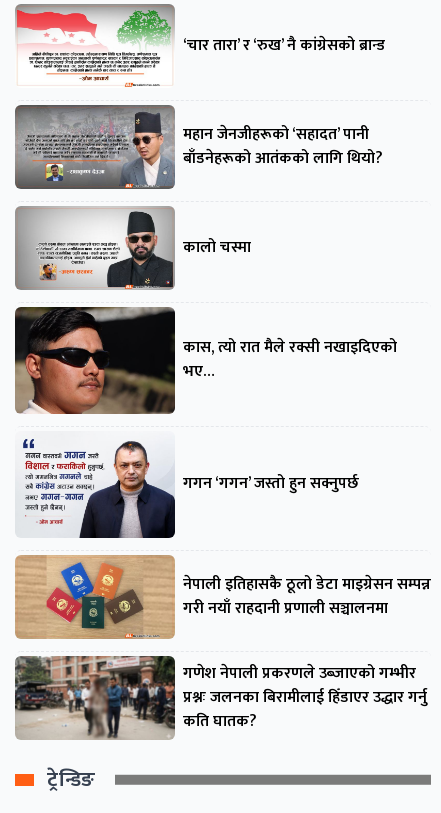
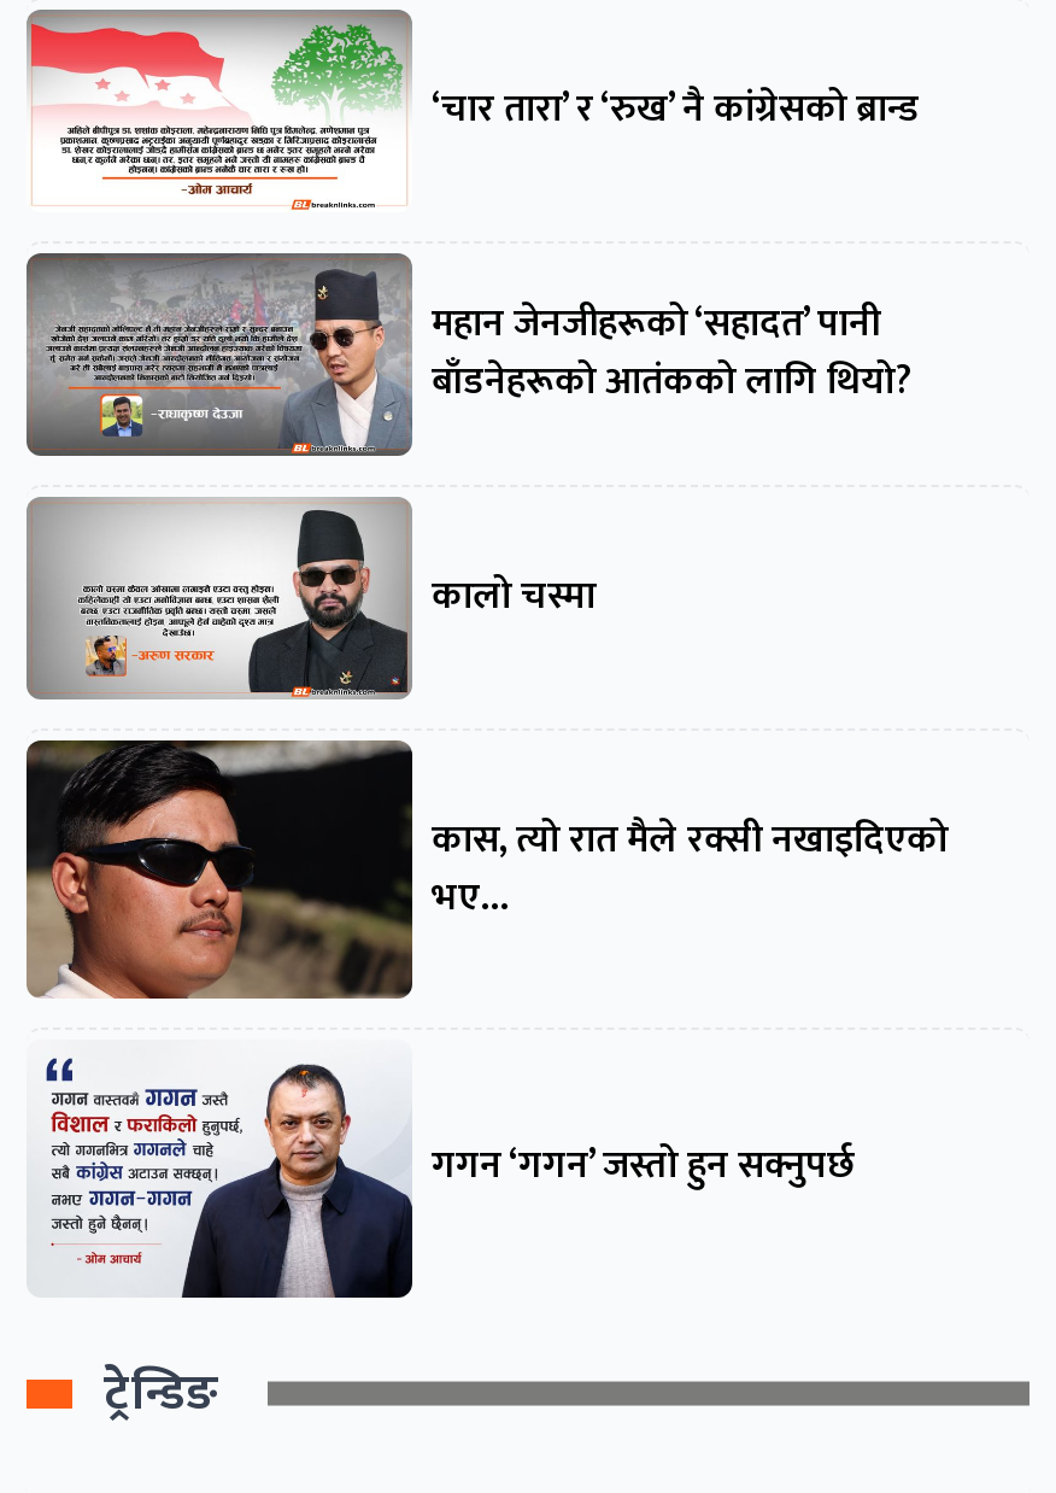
- [image]
- नेपाली इतिहासकै ठूलो डेटा माइग्रेसन सम्पन्न
- गरी नयाँ राहदानी प्रणाली सञ्चालनमा
- गणेश नेपाली प्रकरणले उब्जाएको गम्भीर
- प्रश्नः जलनका बिरामीलाई हिँडाएर उद्धार गर्नु
- कति घातक?

- [image]
